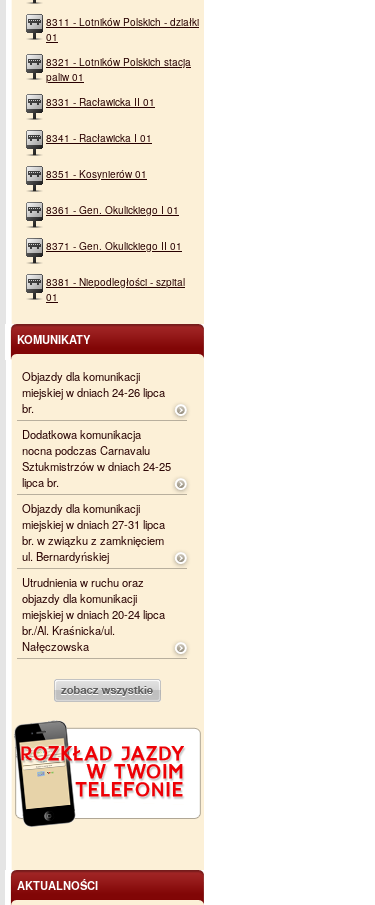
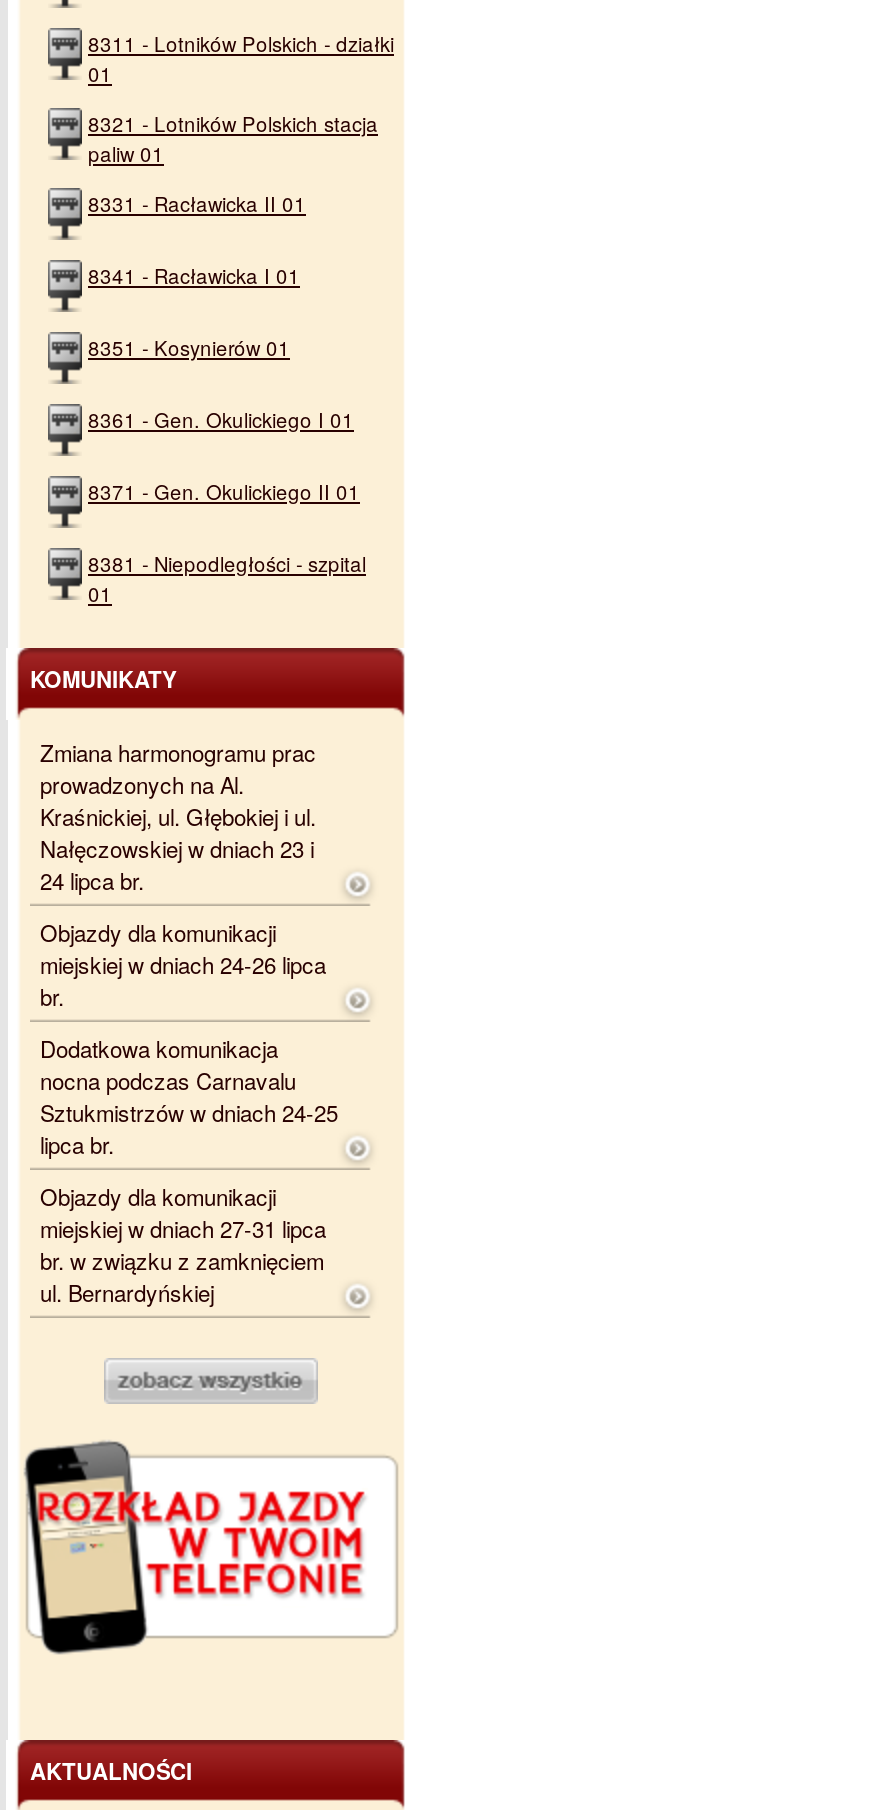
+ Zmiana harmonogramu prac
+ prowadzonych na Al.
+ Kraśnickiej, ul. Głębokiej i ul.
+ Nałęczowskiej w dniach 23 i
+ 24 lipca br.

moved down: Objazdy dla komunikacji | miejskiej w dniach 24-26 lipca | br. | ... | br. w związku z zamknięciem | ul. Bernardyńskiej

- Utrudnienia w ruchu oraz
- objazdy dla komunikacji
- miejskiej w dniach 20-24 lipca
- br./Al. Kraśnicka/ul.
- Nałęczowska
